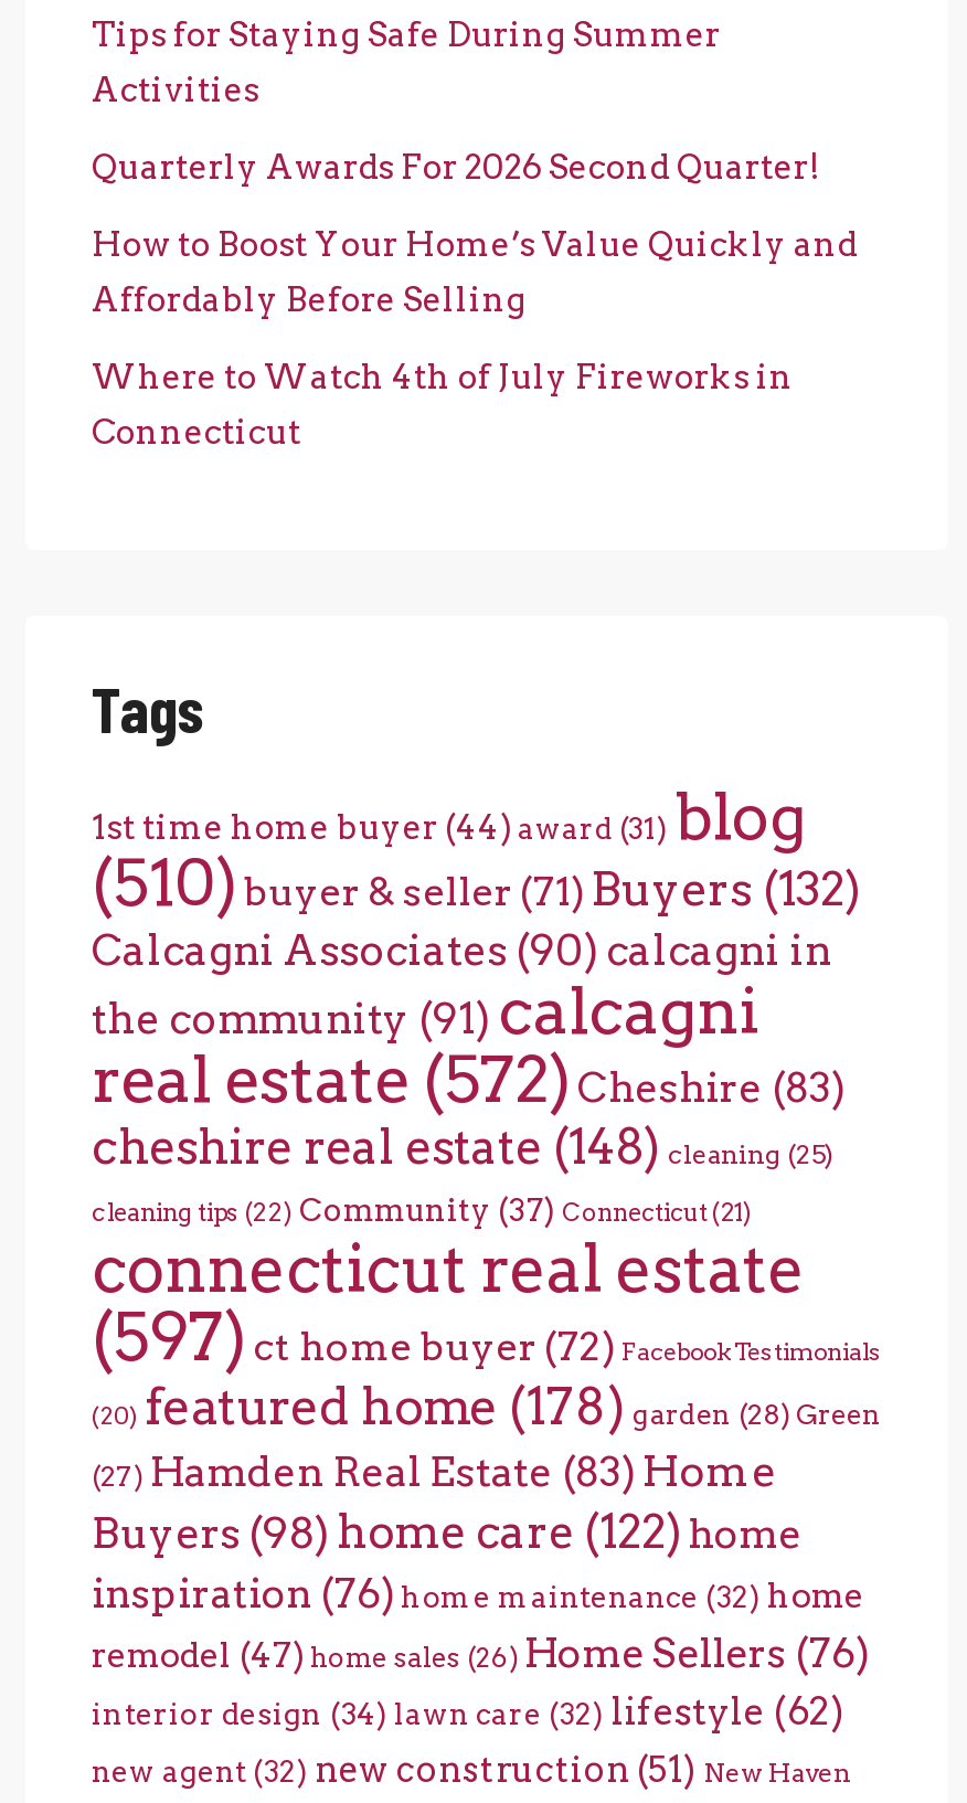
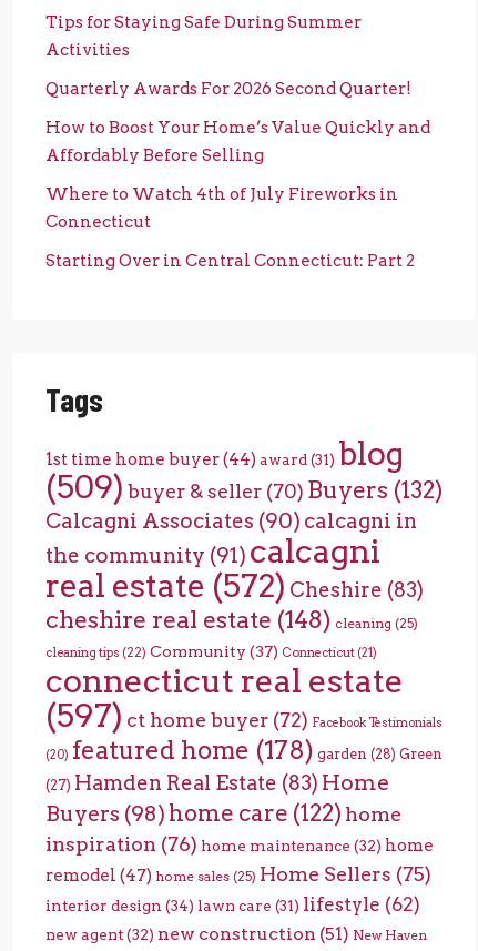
+ Starting Over in Central Connecticut: Part 2

- (510) buyer & seller(71) Buyers (132)
+ (509) buyer & seller(70) Buyers (132)

- remodel (47) home sales (26) Home Sellers (76)
+ remodel (47) home sales (25) Home Sellers (75)

- interior design (34) lawn care (32) lifestyle (62)
+ interior design (34) lawn care (31) lifestyle (62)
